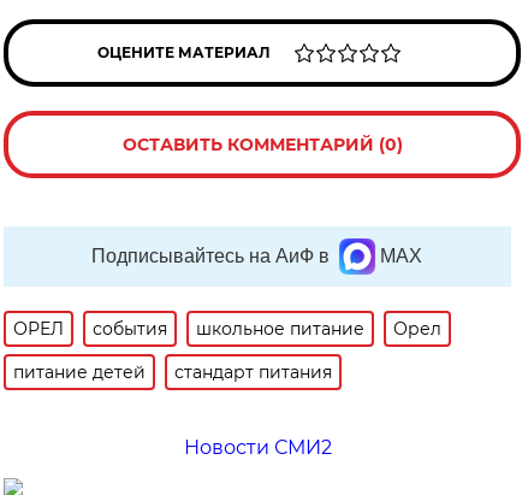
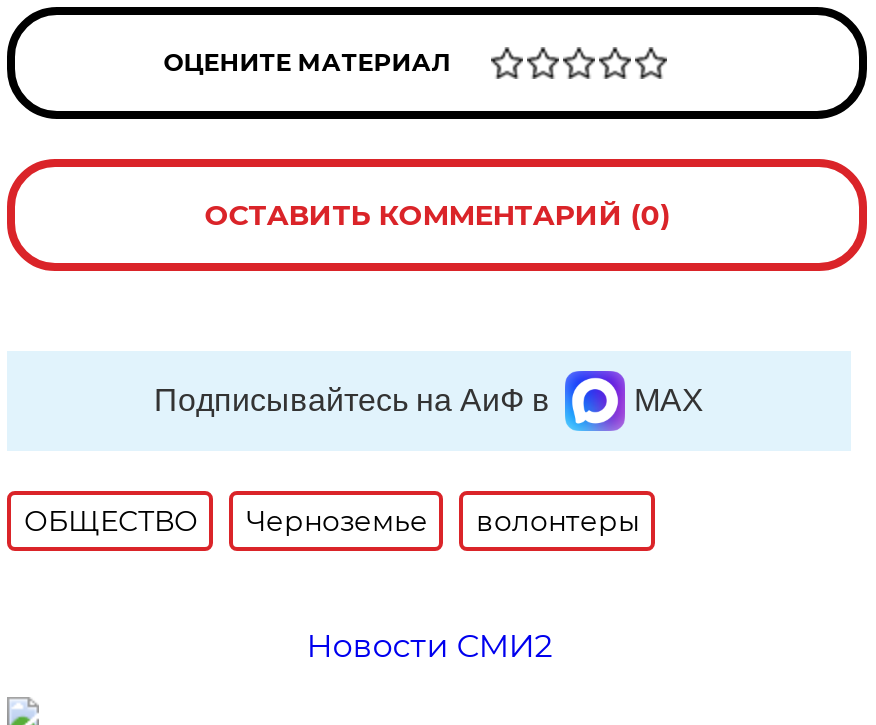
- ОРЕЛ
- события
- школьное питание
- Орел
- питание детей
- стандарт питания
+ ОБЩЕСТВО
+ Черноземье
+ волонтеры
